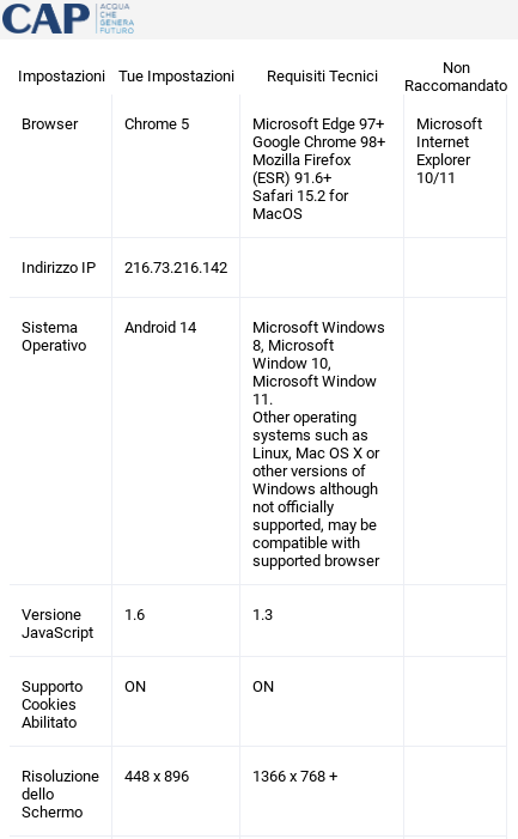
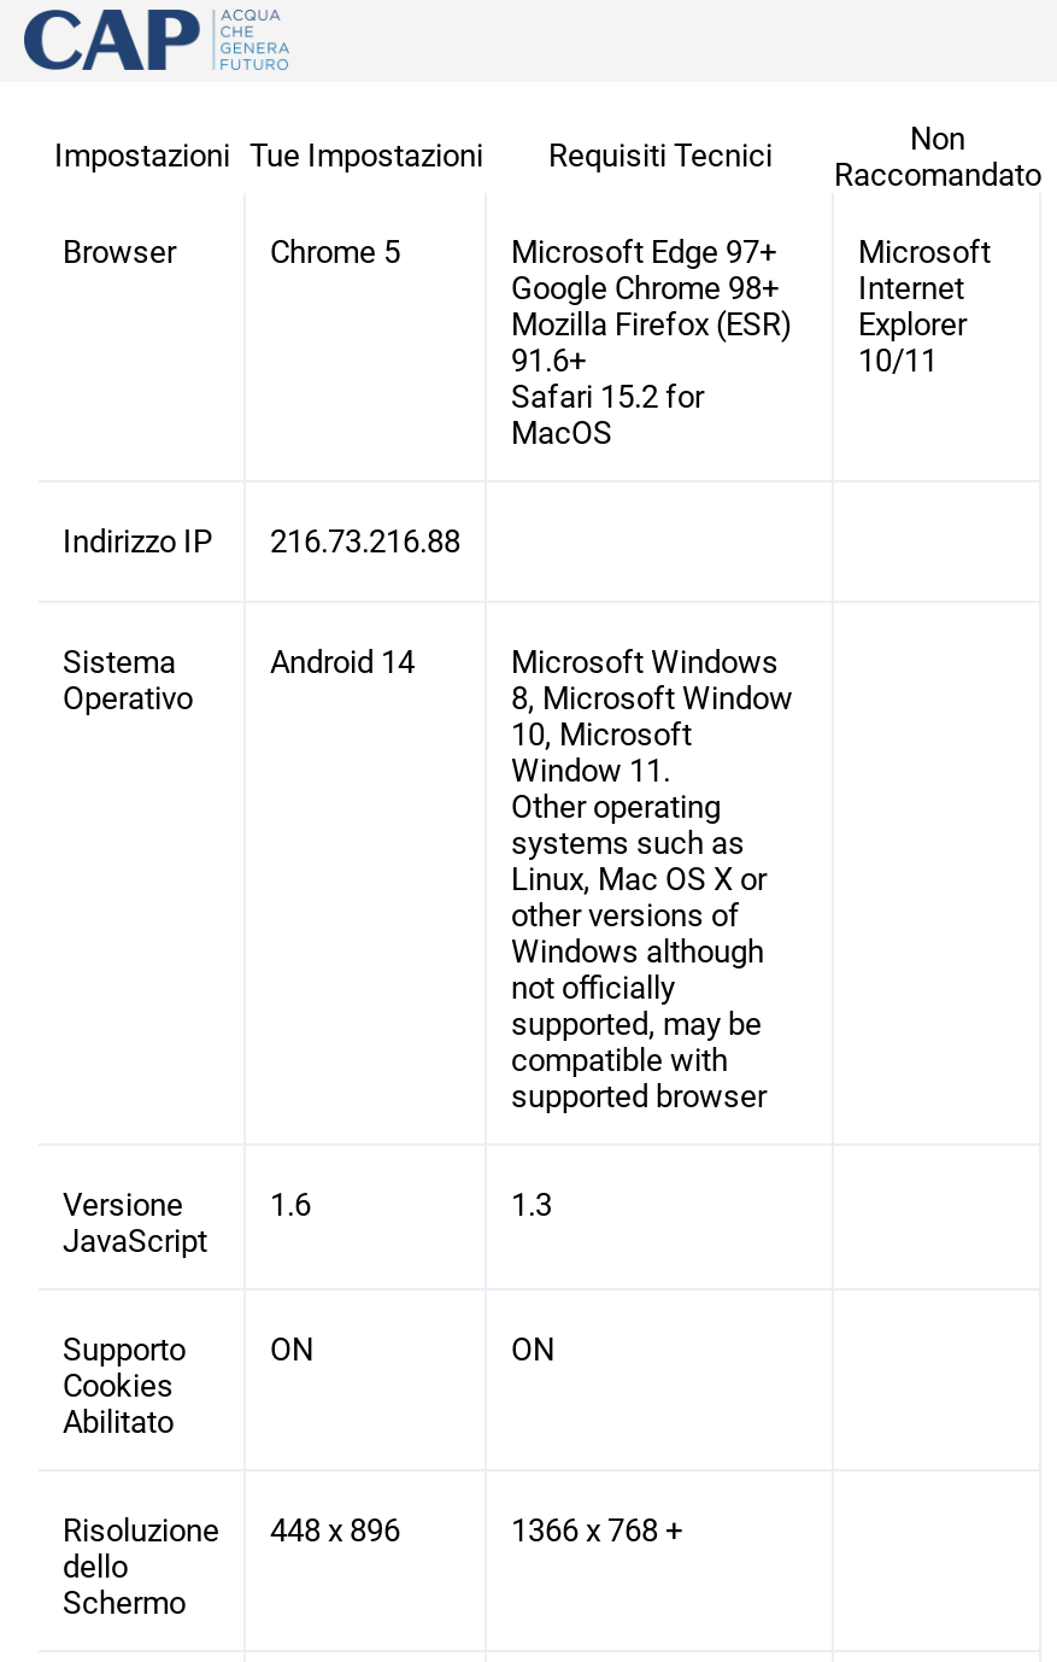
- Indirizzo IP 216.73.216.142
+ Indirizzo IP 216.73.216.88
